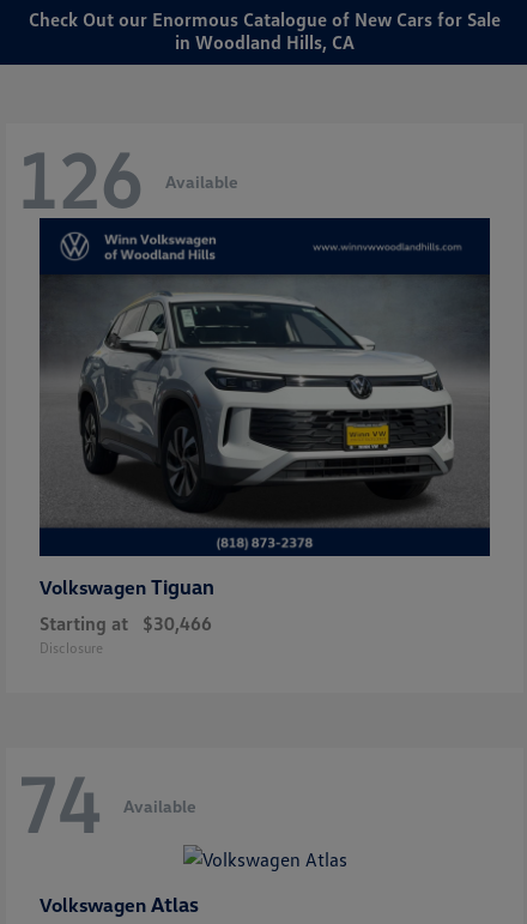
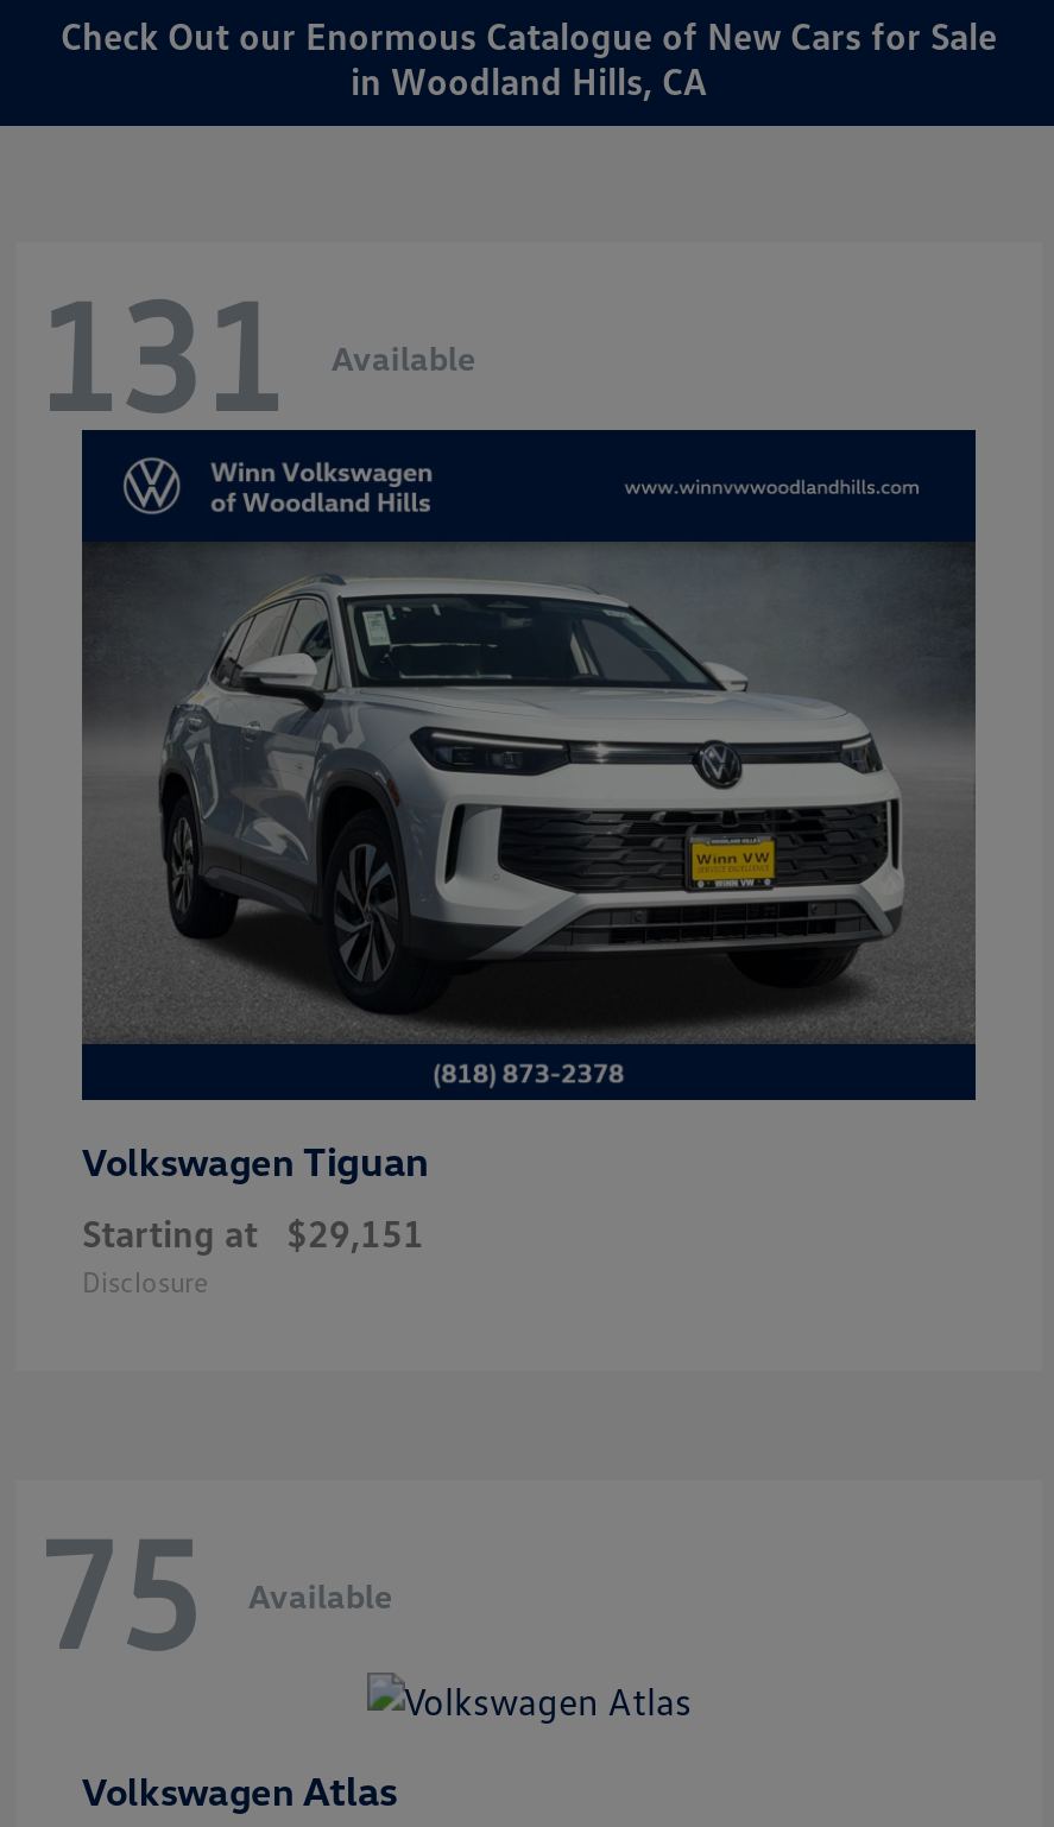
- 126 Available
+ 131 Available

- Starting at $30,466
+ Starting at $29,151

- 74 Available
+ 75 Available
